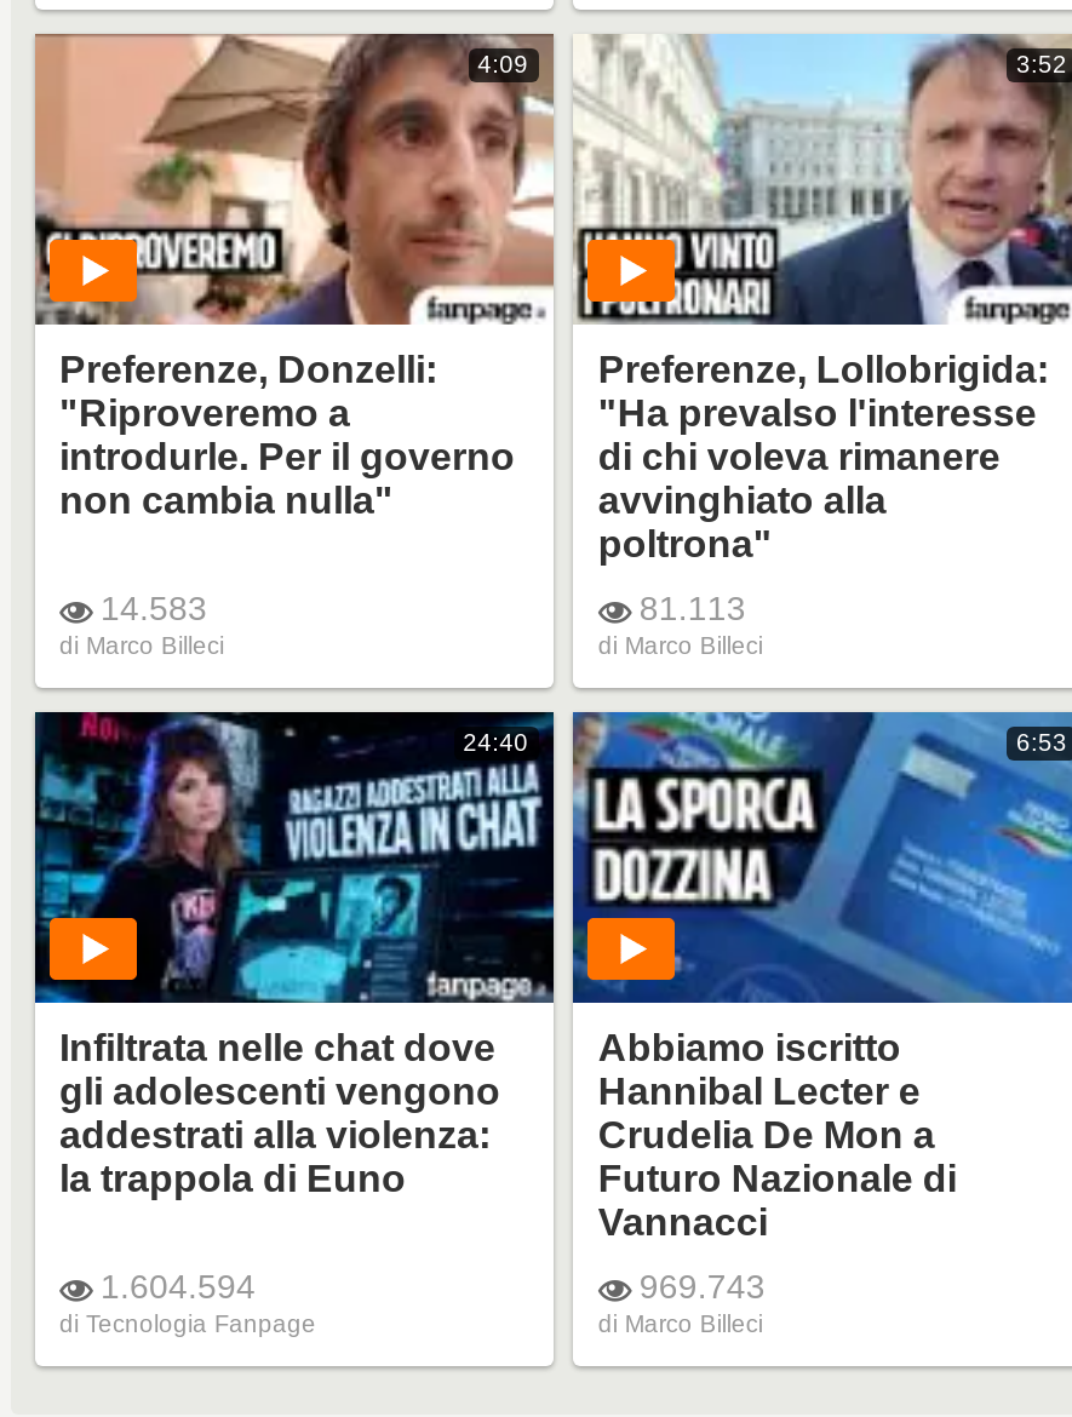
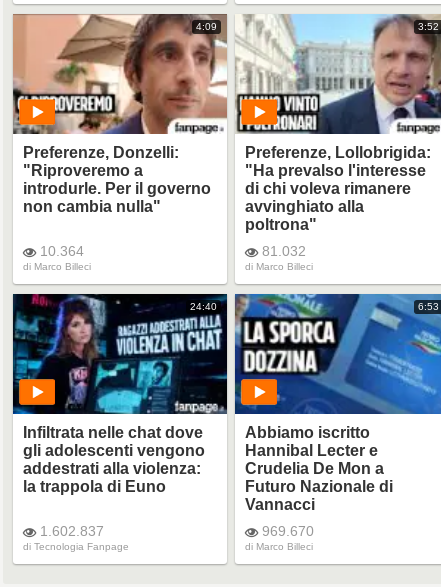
- 14.583
+ 10.364

- 81.113
+ 81.032

- 1.604.594
+ 1.602.837

- 969.743
+ 969.670
